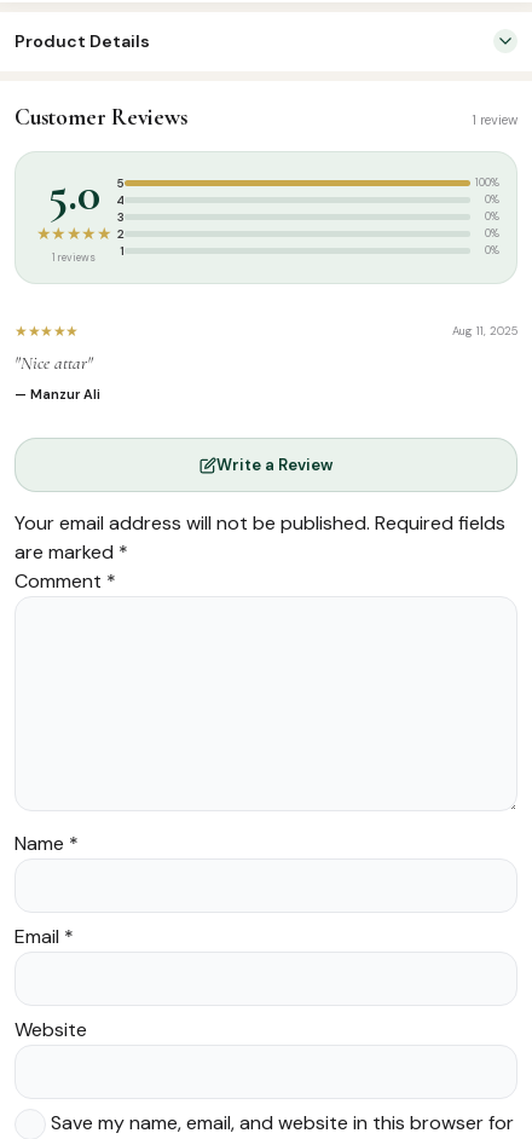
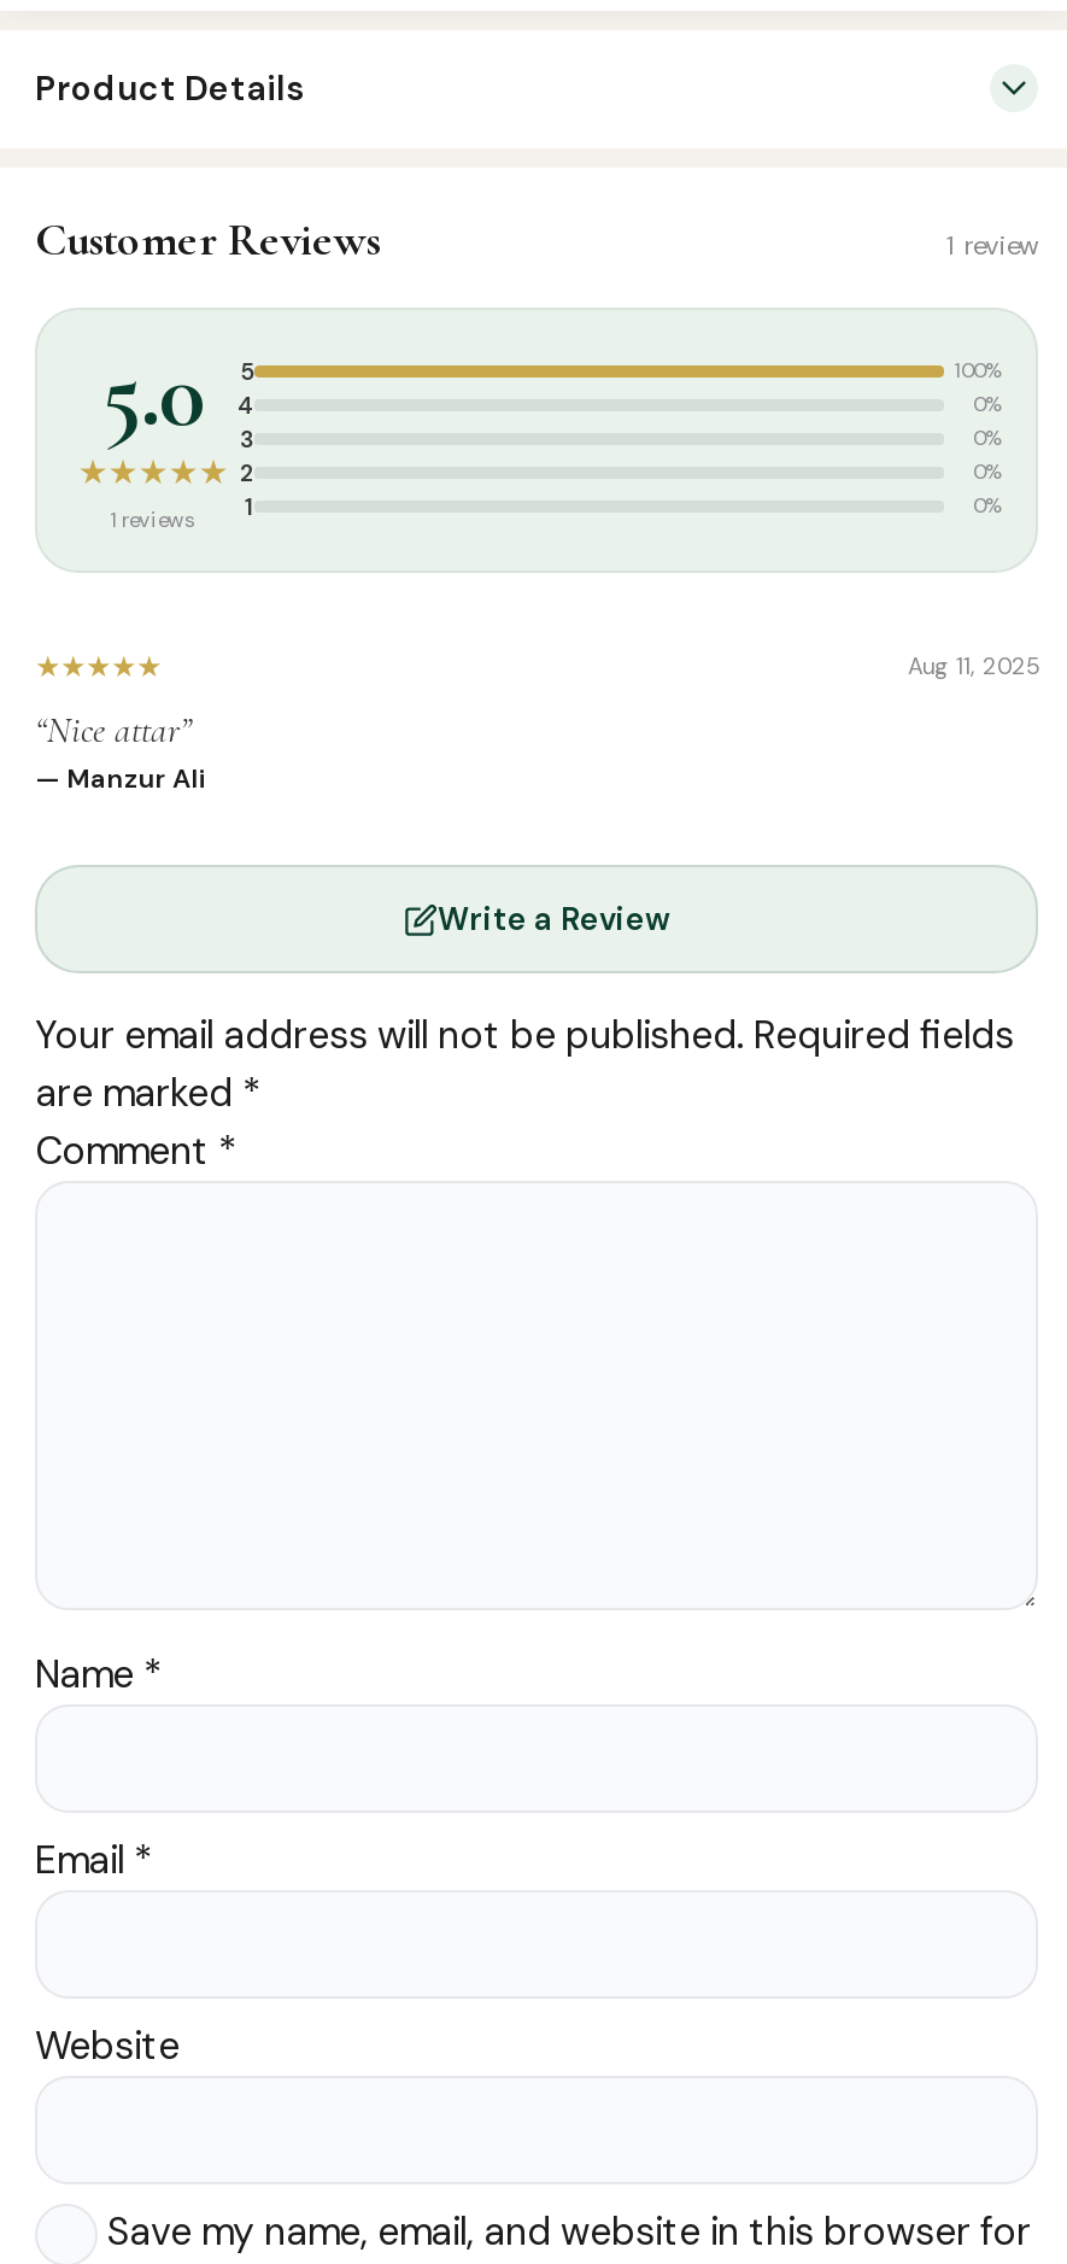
- "Nice attar"
+ “Nice attar”
